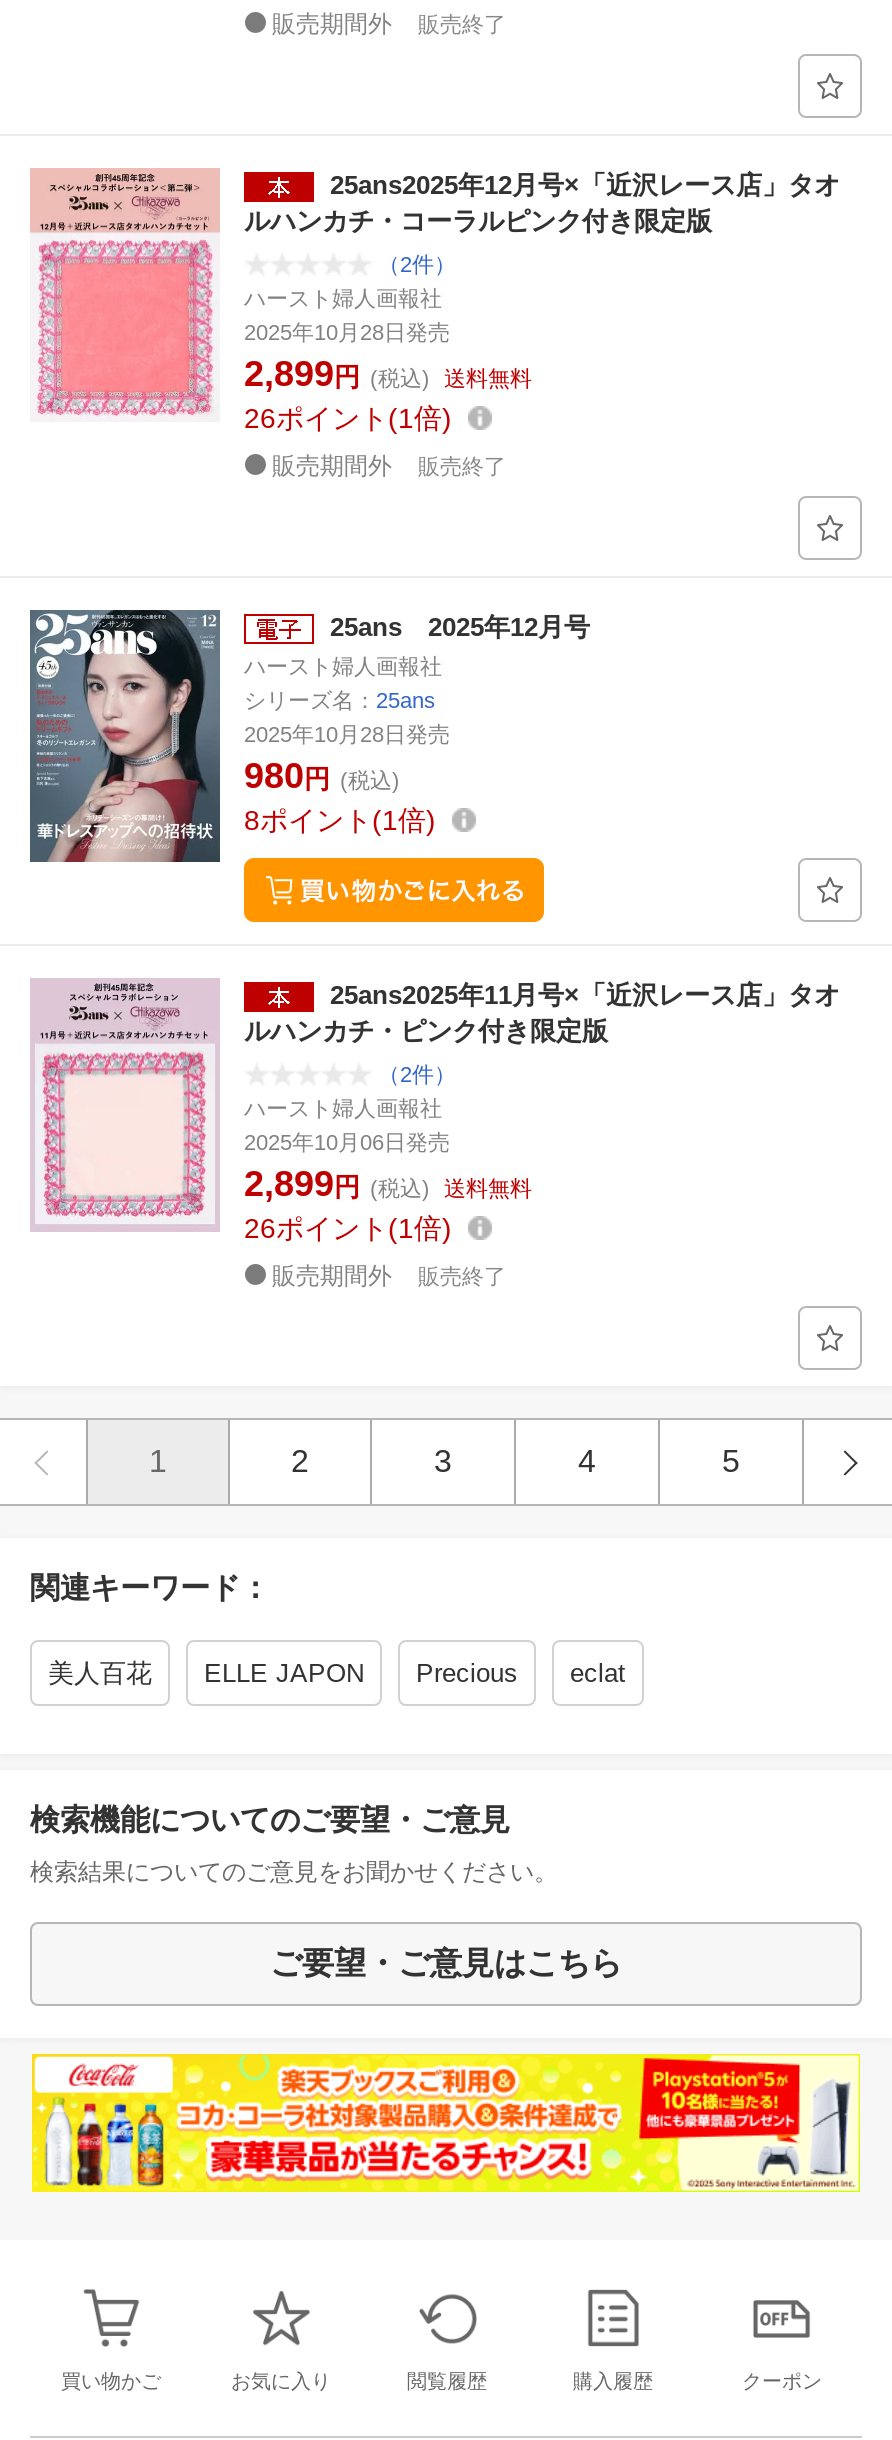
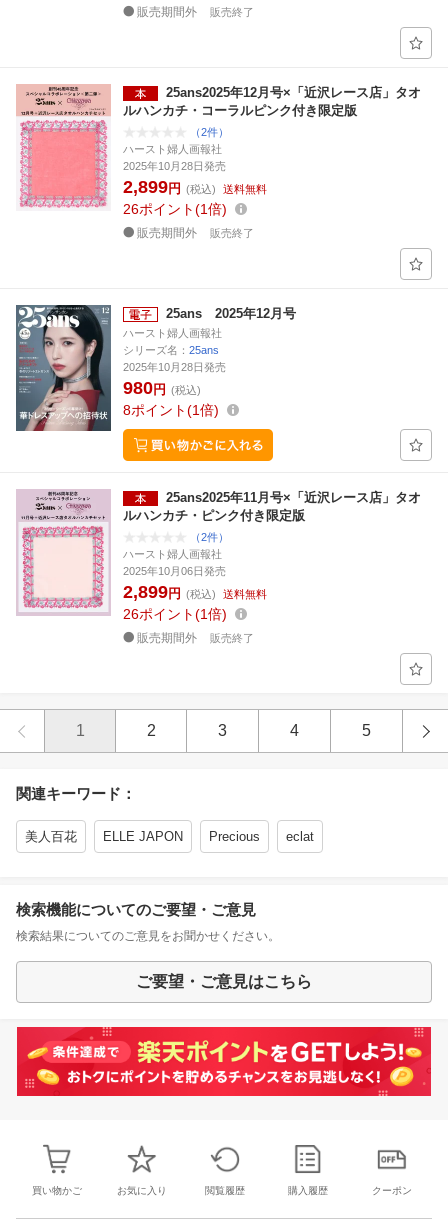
- [image]
+ [image]
